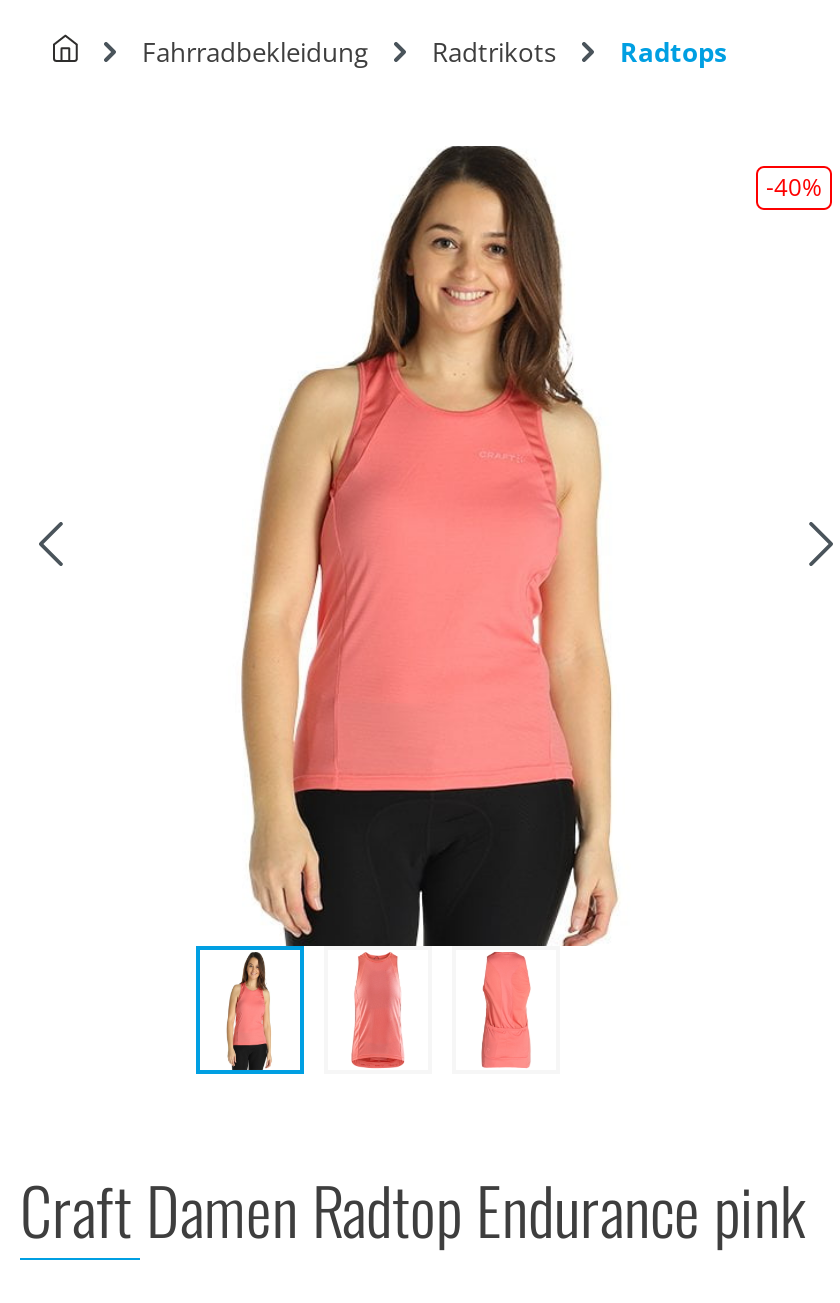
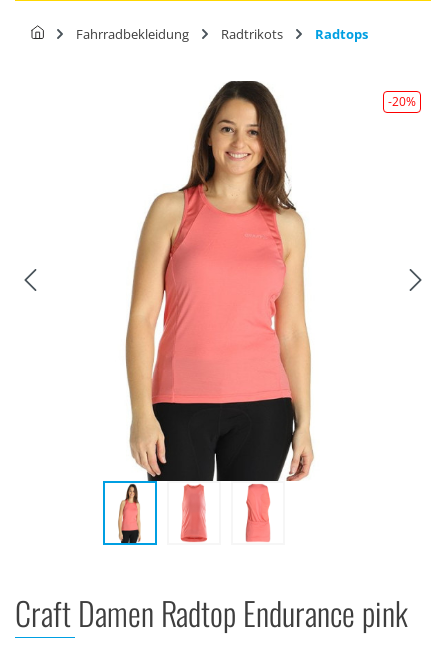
- -40%
+ -20%
